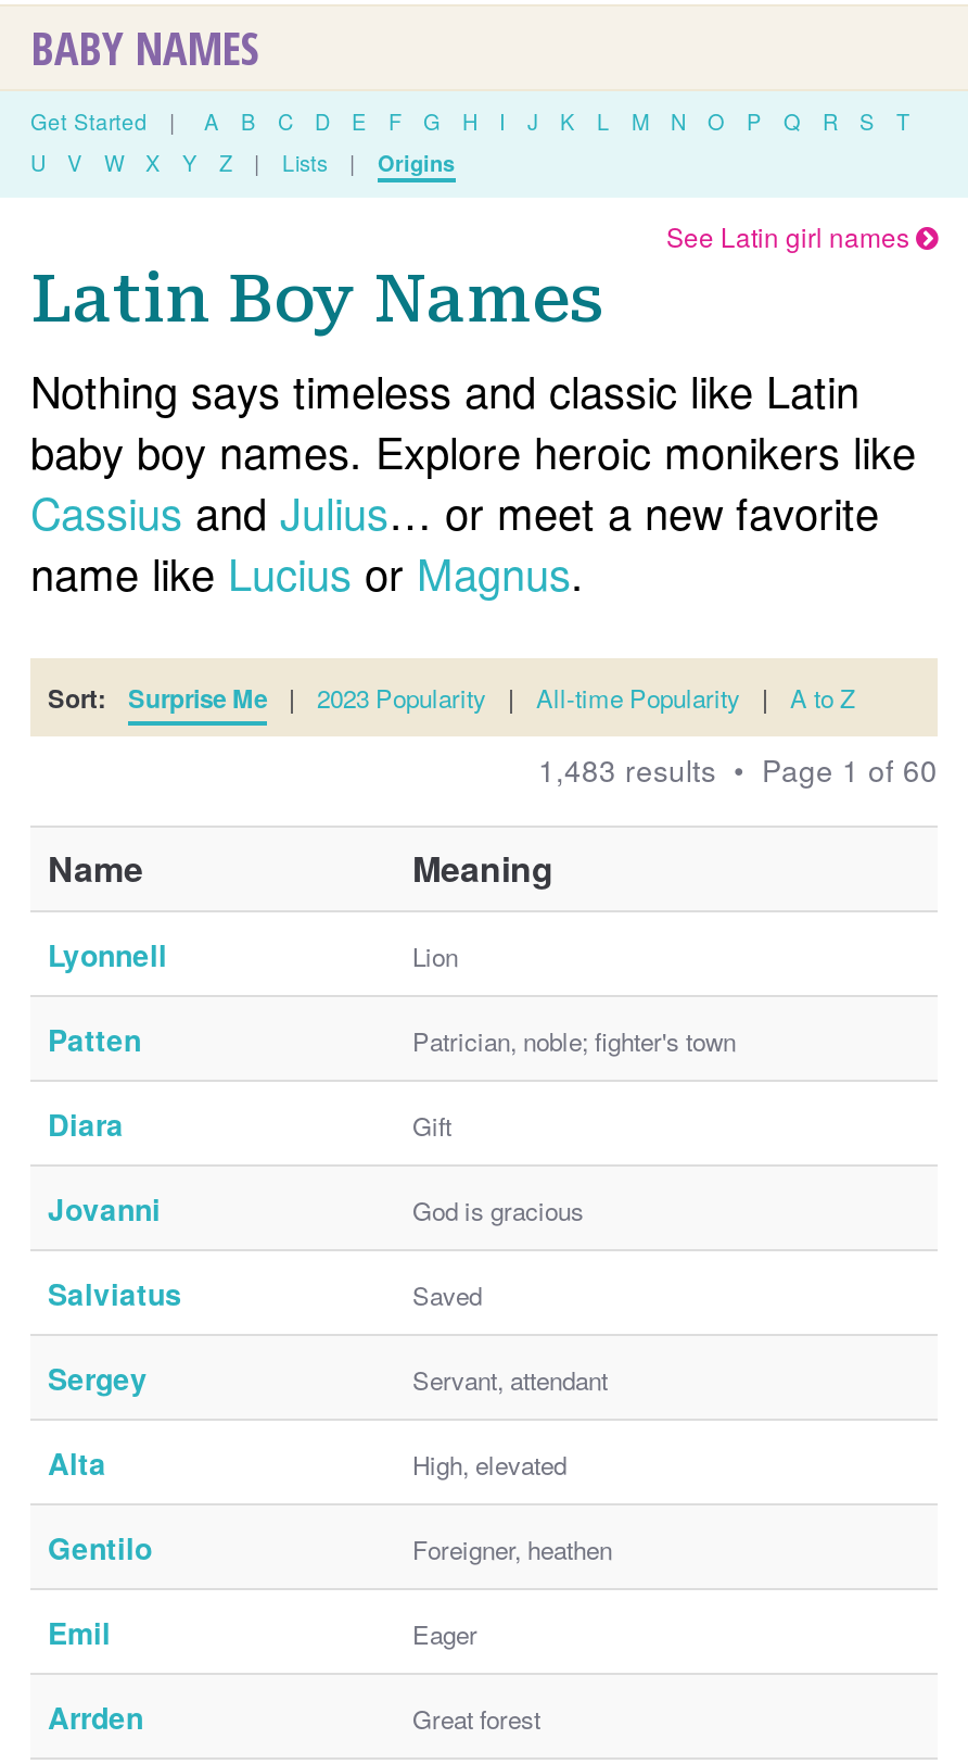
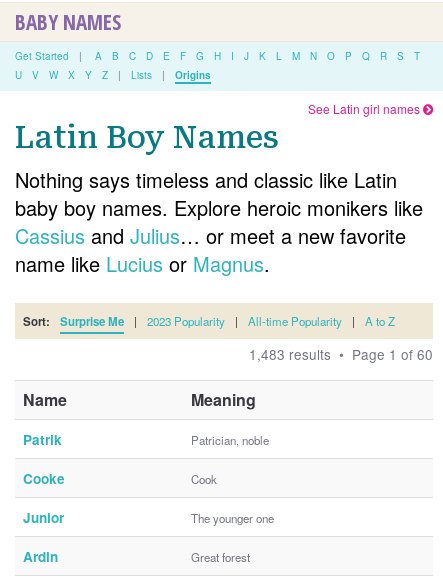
- Lyonnell
- Lion
- Patten
- Patrician, noble; fighter's town
- Diara
- Gift
- Jovanni
- God is gracious
- Salviatus
- Saved
- Sergey
- Servant, attendant
- Alta
- High, elevated
- Gentilo
- Foreigner, heathen
- Emil
- Eager
- Arrden
+ Patrik
+ Patrician, noble
+ Cooke
+ Cook
+ Junior
+ The younger one
+ Ardin
